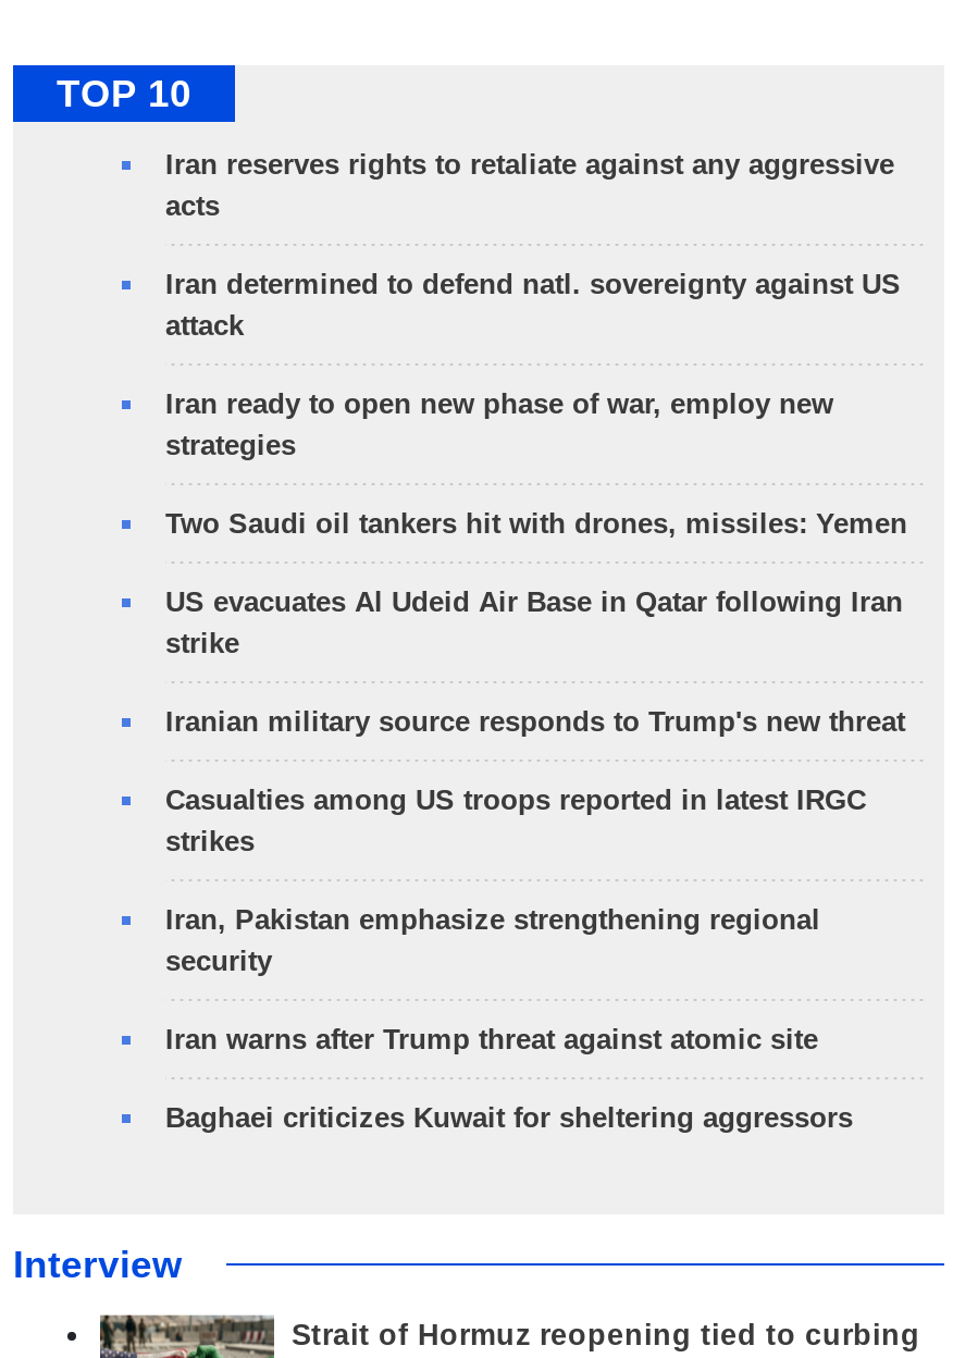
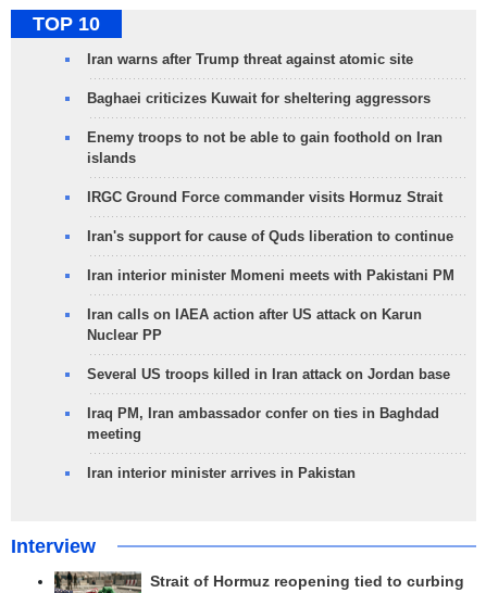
- Iran reserves rights to retaliate against any aggressive
- acts
- Iran determined to defend natl. sovereignty against US
- attack
- Iran ready to open new phase of war, employ new
- strategies
- Two Saudi oil tankers hit with drones, missiles: Yemen
- US evacuates Al Udeid Air Base in Qatar following Iran
- strike
- Iranian military source responds to Trump's new threat
- Casualties among US troops reported in latest IRGC
- strikes
- Iran, Pakistan emphasize strengthening regional
- security

moved up: Iran warns after Trump threat against atomic site | Baghaei criticizes Kuwait for sheltering aggressors

+ Enemy troops to not be able to gain foothold on Iran
+ islands
+ IRGC Ground Force commander visits Hormuz Strait
+ Iran's support for cause of Quds liberation to continue
+ Iran interior minister Momeni meets with Pakistani PM
+ Iran calls on IAEA action after US attack on Karun
+ Nuclear PP
+ Several US troops killed in Iran attack on Jordan base
+ Iraq PM, Iran ambassador confer on ties in Baghdad
+ meeting
+ Iran interior minister arrives in Pakistan
